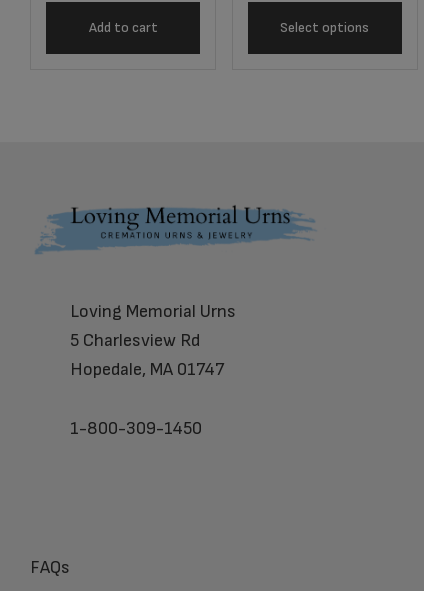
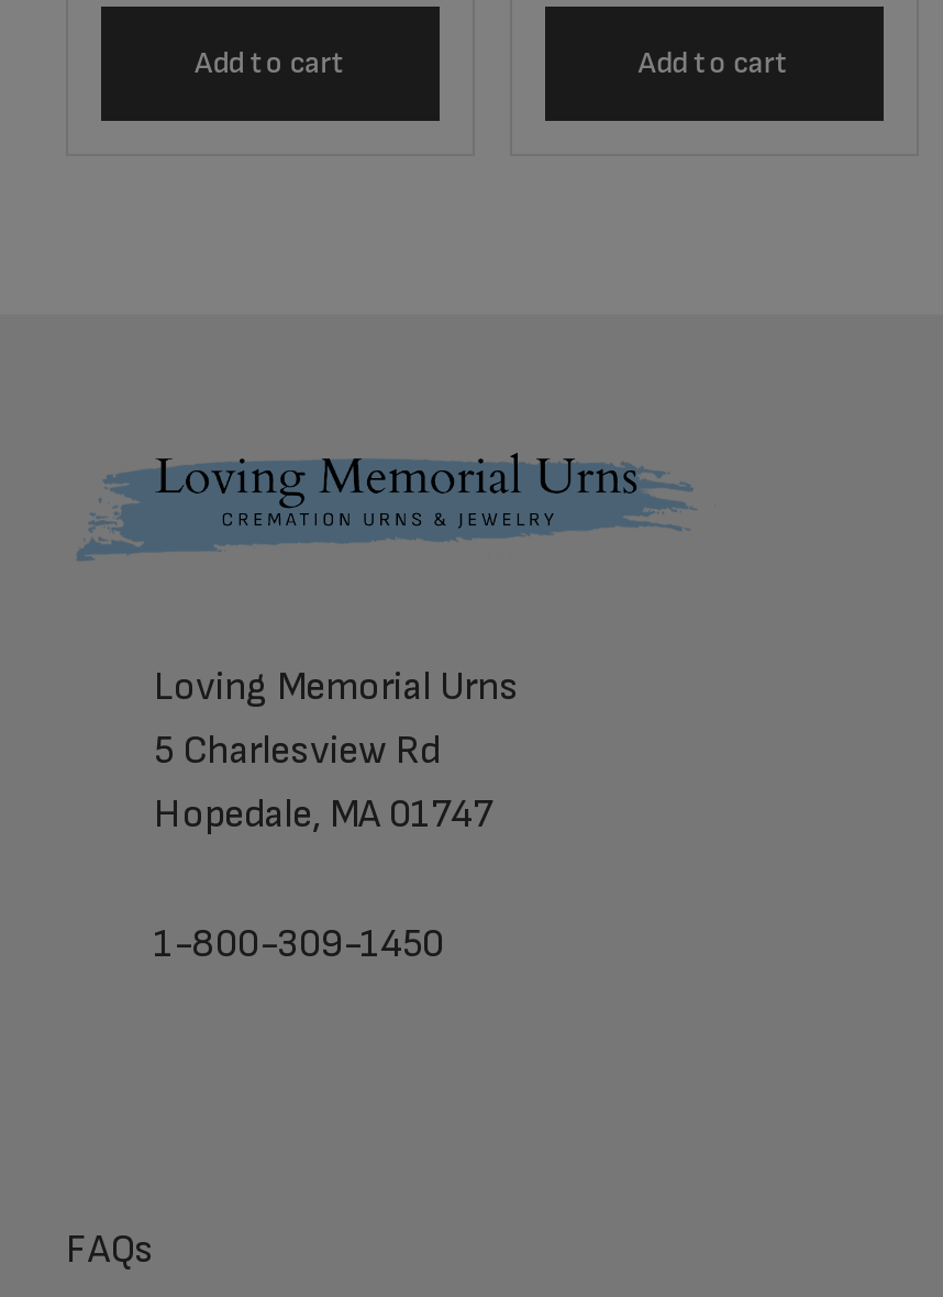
- Select options
+ Add to cart
